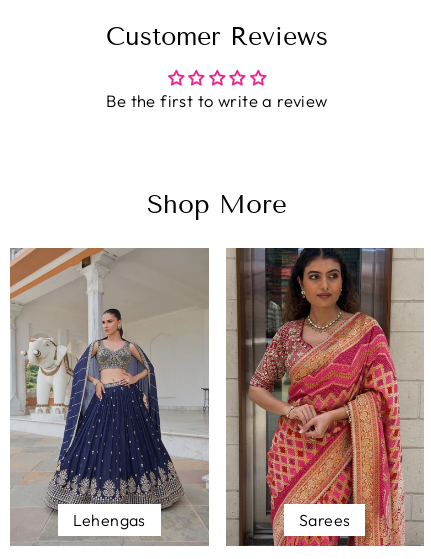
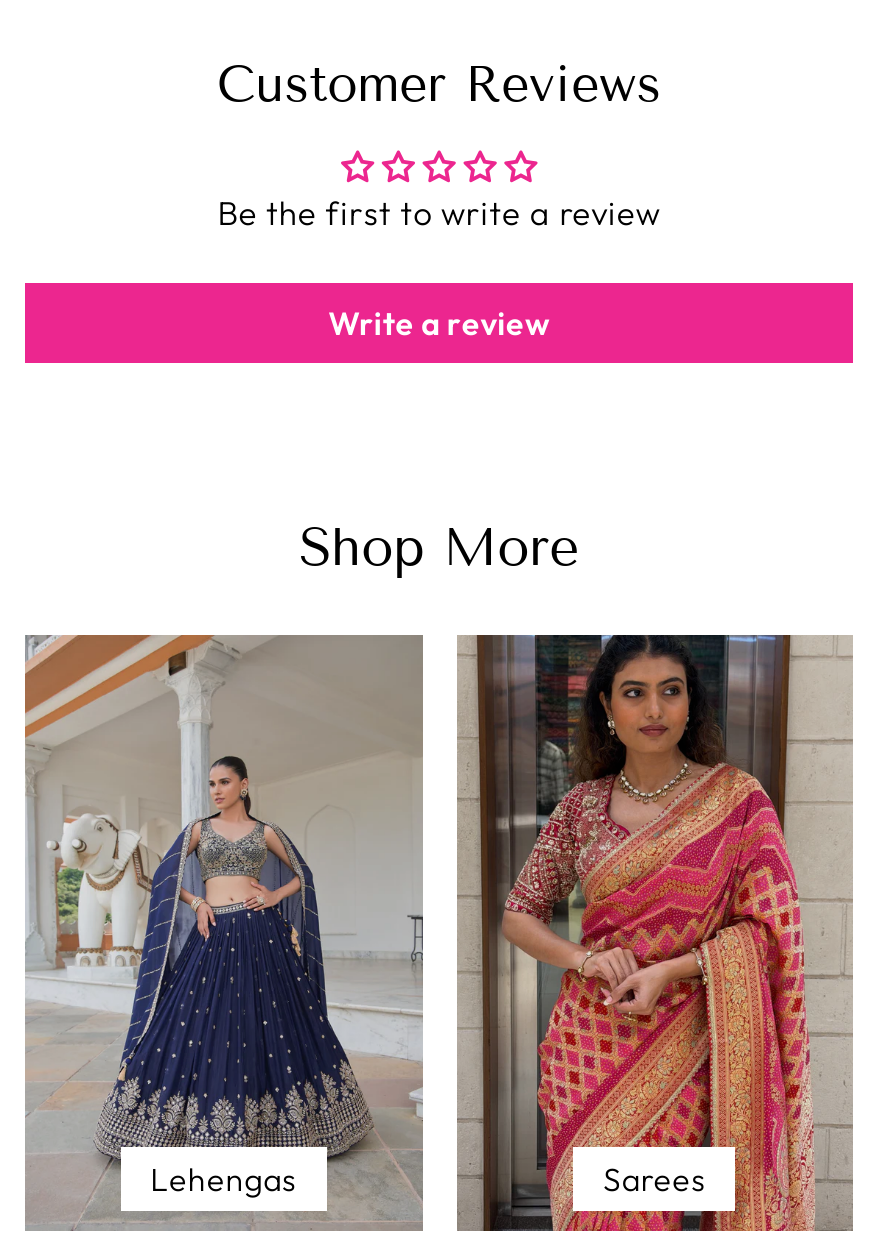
+ Write a review
